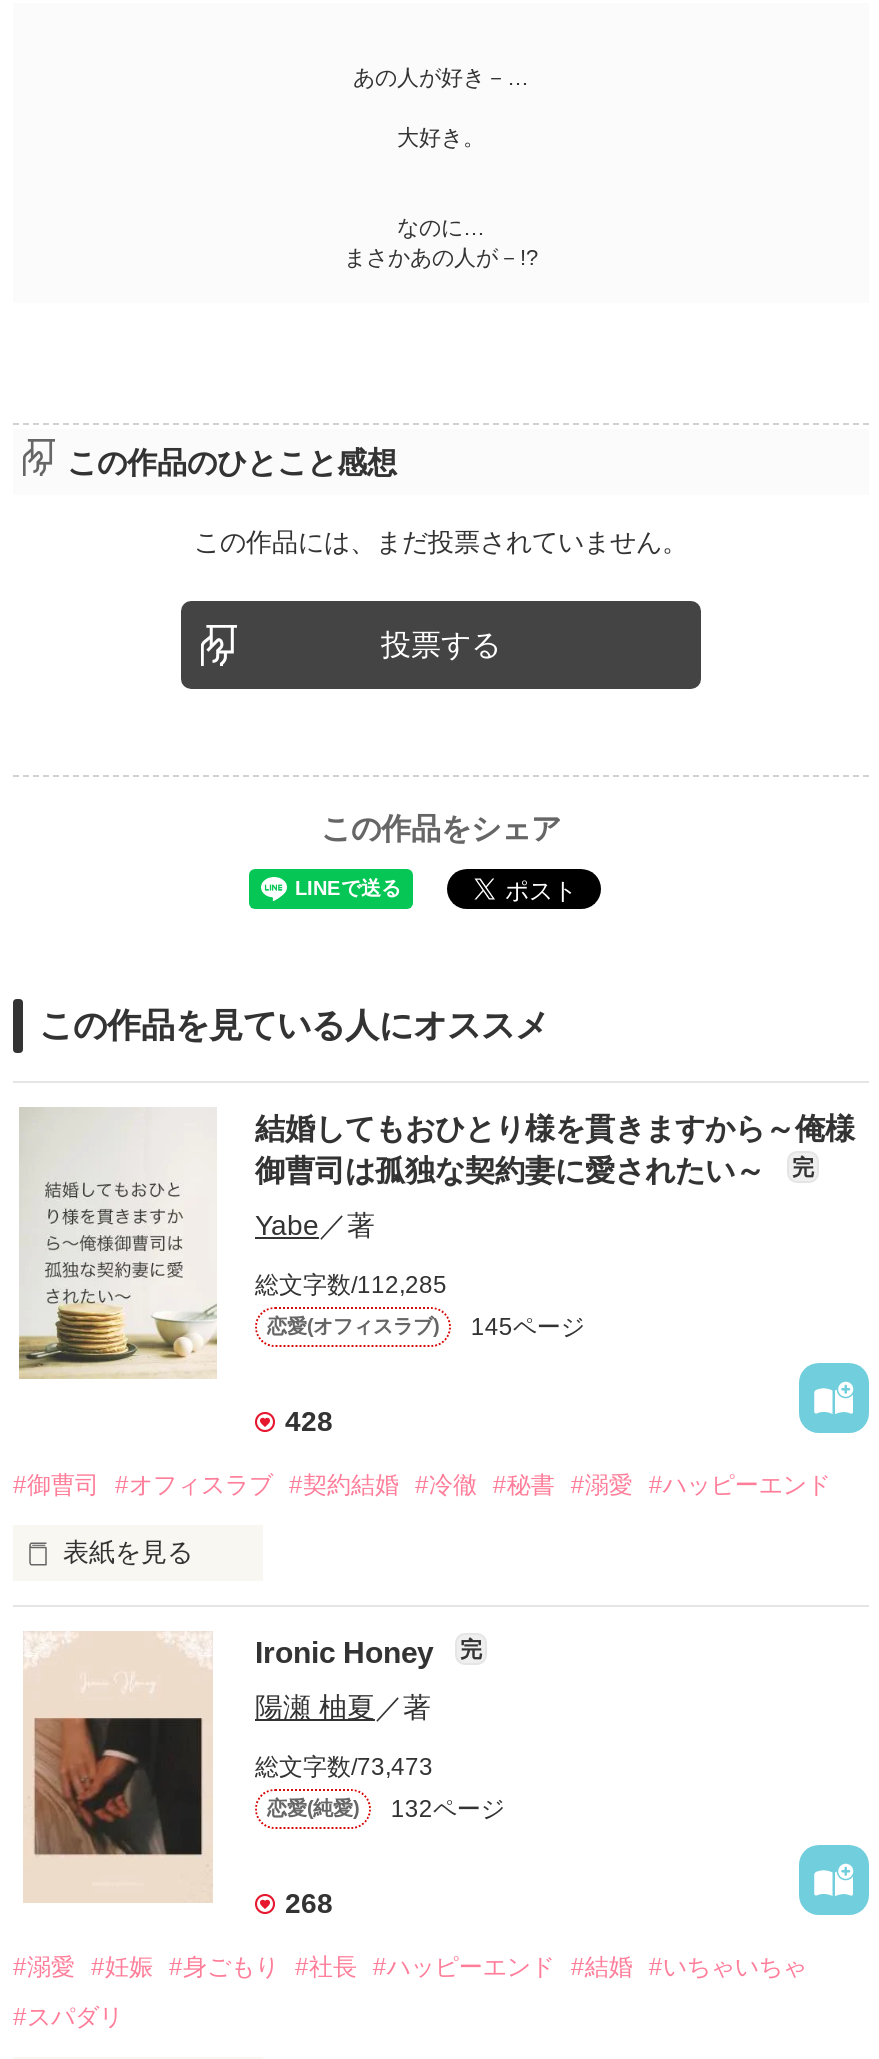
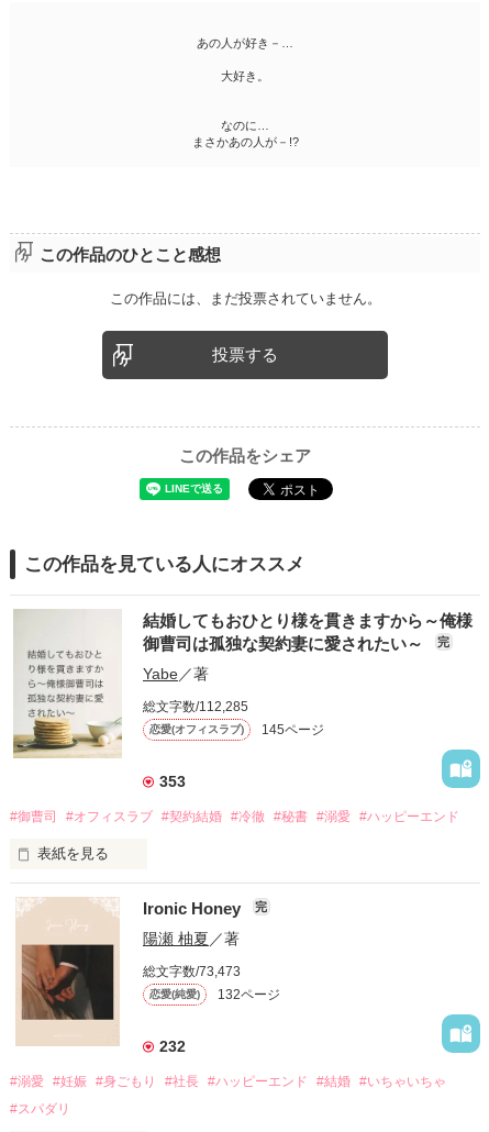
- 428
+ 353

- 268
+ 232
